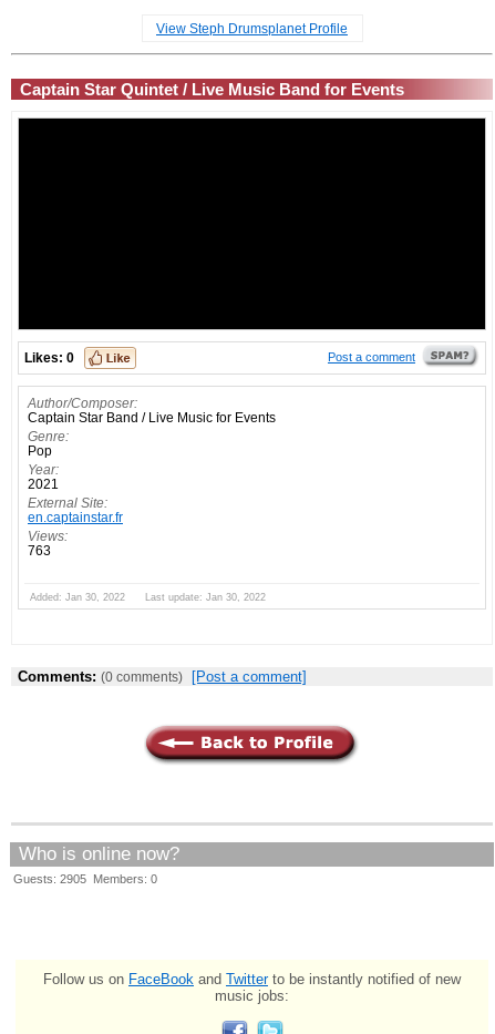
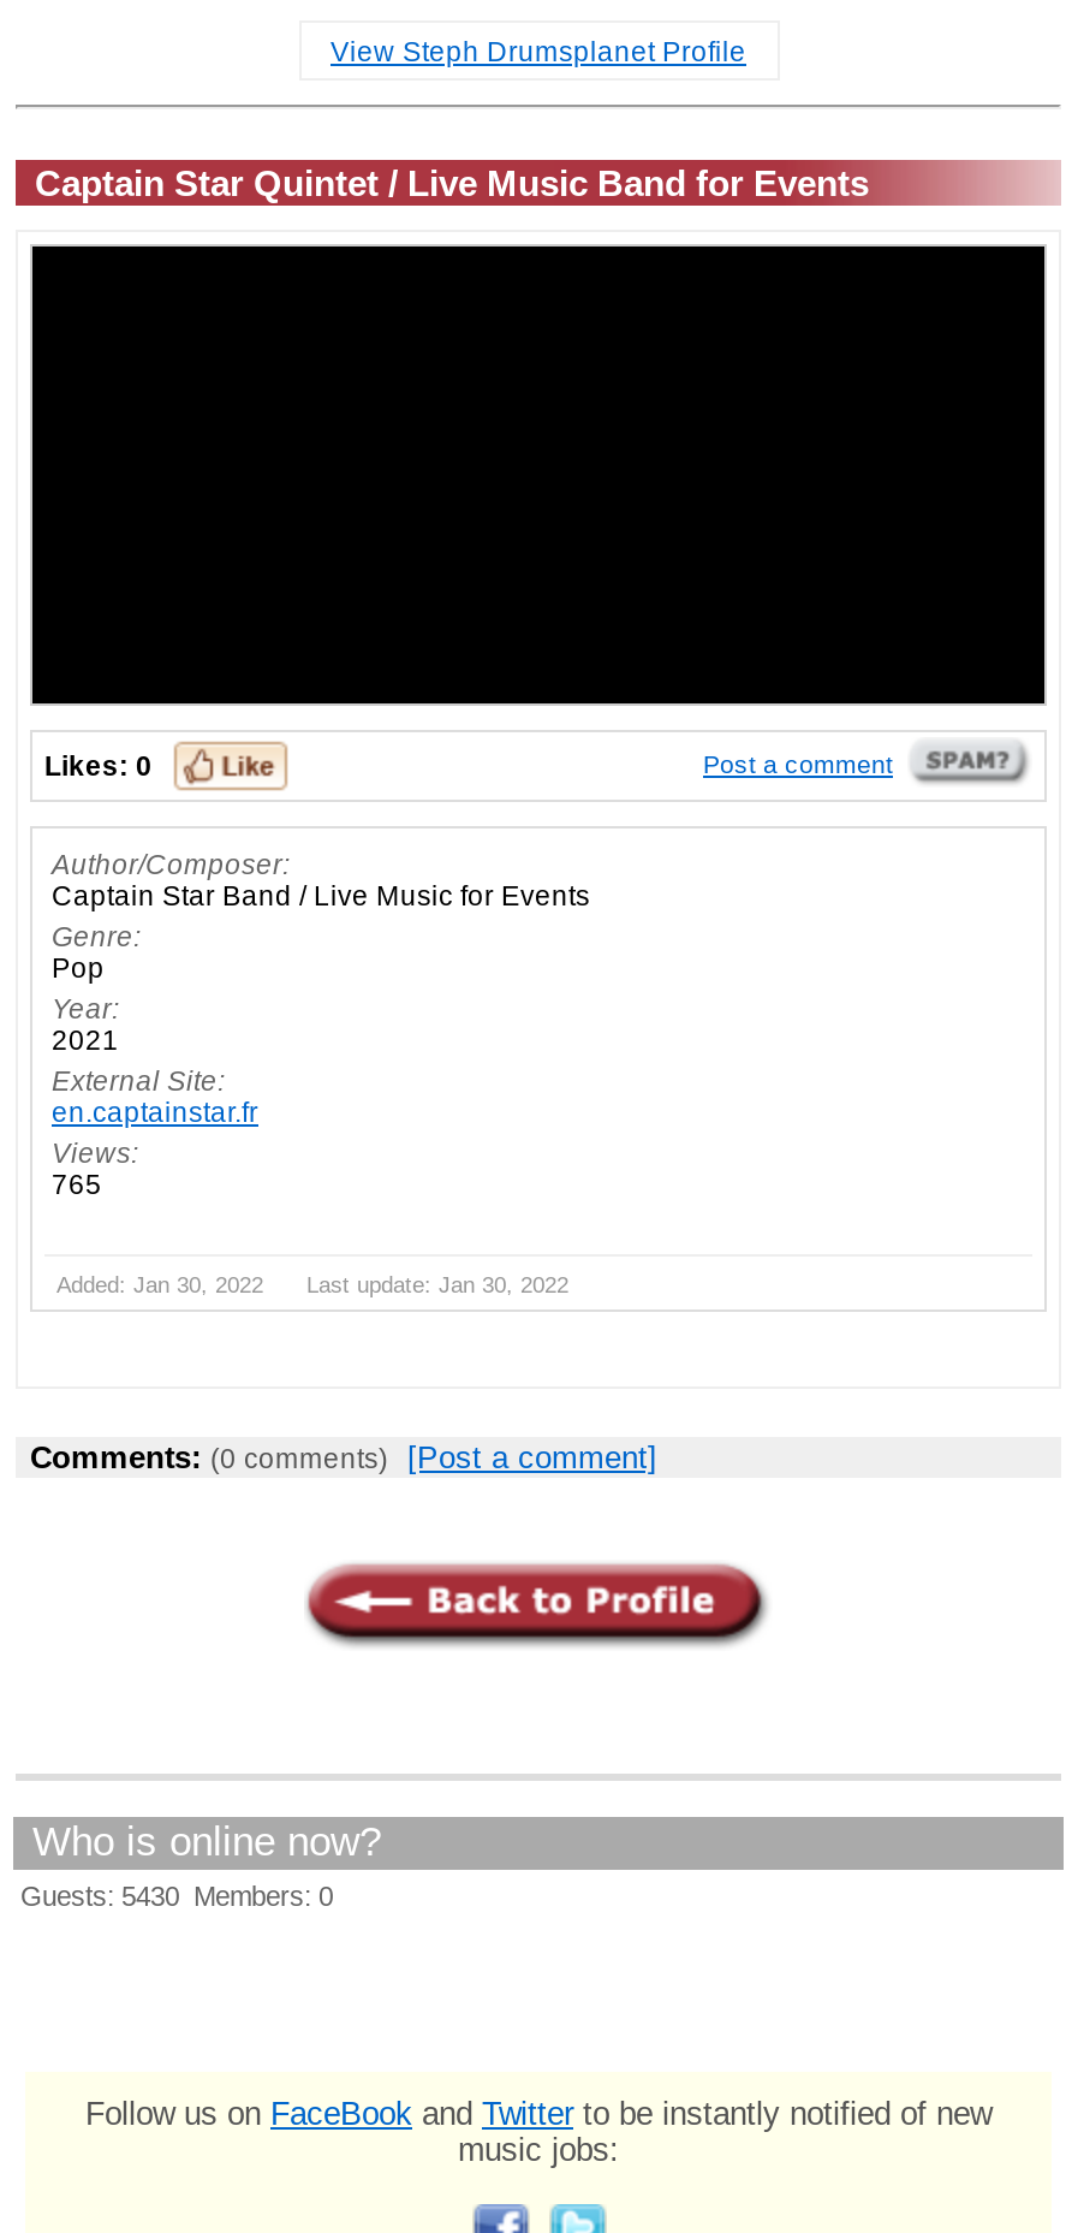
- 763
+ 765

- Guests: 2905 Members: 0
+ Guests: 5430 Members: 0
